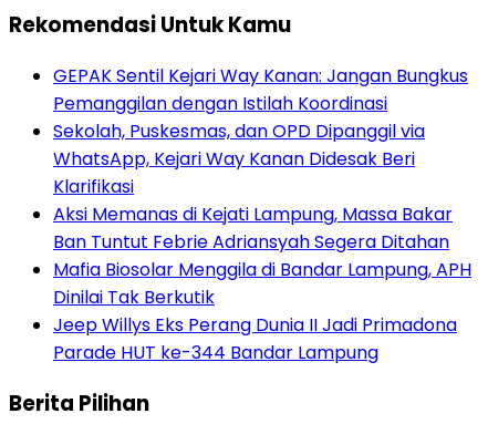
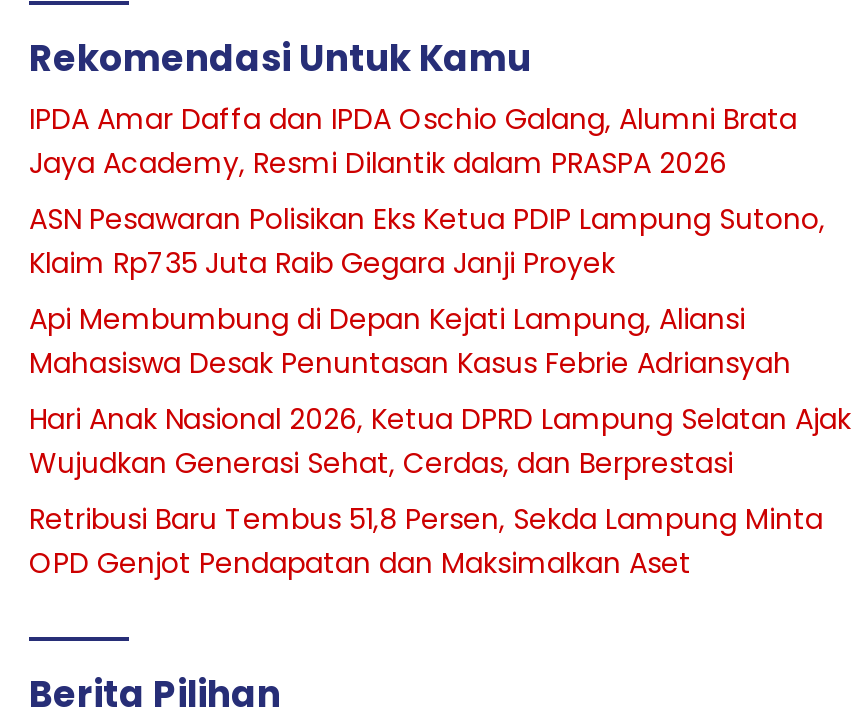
- GEPAK Sentil Kejari Way Kanan: Jangan Bungkus
- Pemanggilan dengan Istilah Koordinasi
- Sekolah, Puskesmas, dan OPD Dipanggil via
- WhatsApp, Kejari Way Kanan Didesak Beri
- Klarifikasi
- Aksi Memanas di Kejati Lampung, Massa Bakar
- Ban Tuntut Febrie Adriansyah Segera Ditahan
- Mafia Biosolar Menggila di Bandar Lampung, APH
- Dinilai Tak Berkutik
- Jeep Willys Eks Perang Dunia II Jadi Primadona
- Parade HUT ke-344 Bandar Lampung
+ IPDA Amar Daffa dan IPDA Oschio Galang, Alumni Brata
+ Jaya Academy, Resmi Dilantik dalam PRASPA 2026
+ ASN Pesawaran Polisikan Eks Ketua PDIP Lampung Sutono,
+ Klaim Rp735 Juta Raib Gegara Janji Proyek
+ Api Membumbung di Depan Kejati Lampung, Aliansi
+ Mahasiswa Desak Penuntasan Kasus Febrie Adriansyah
+ Hari Anak Nasional 2026, Ketua DPRD Lampung Selatan Ajak
+ Wujudkan Generasi Sehat, Cerdas, dan Berprestasi
+ Retribusi Baru Tembus 51,8 Persen, Sekda Lampung Minta
+ OPD Genjot Pendapatan dan Maksimalkan Aset
